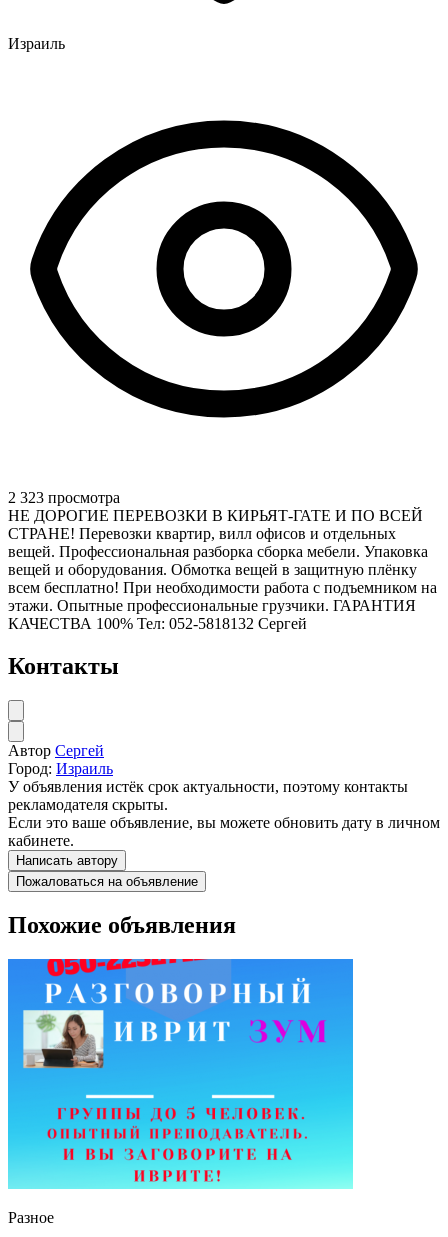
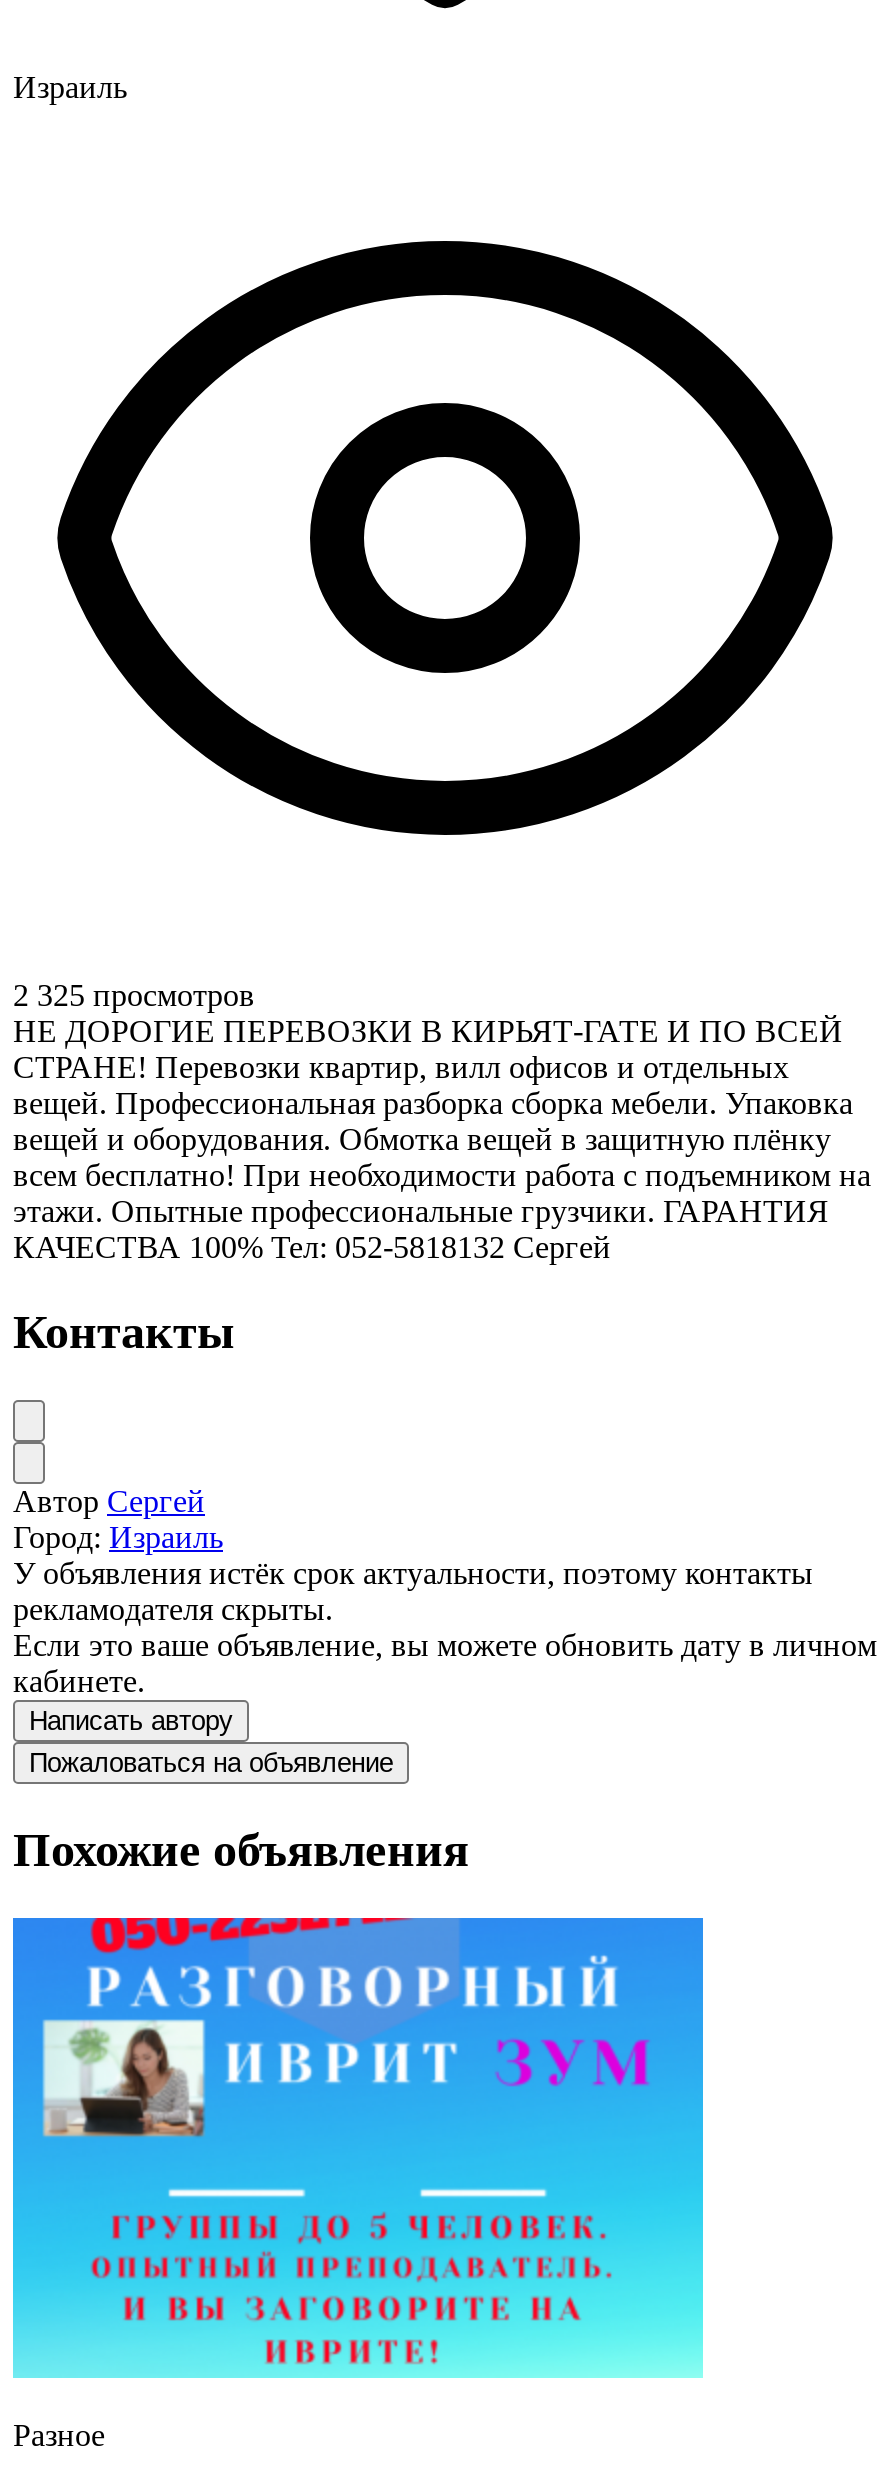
- 2 323 просмотра
+ 2 325 просмотров
